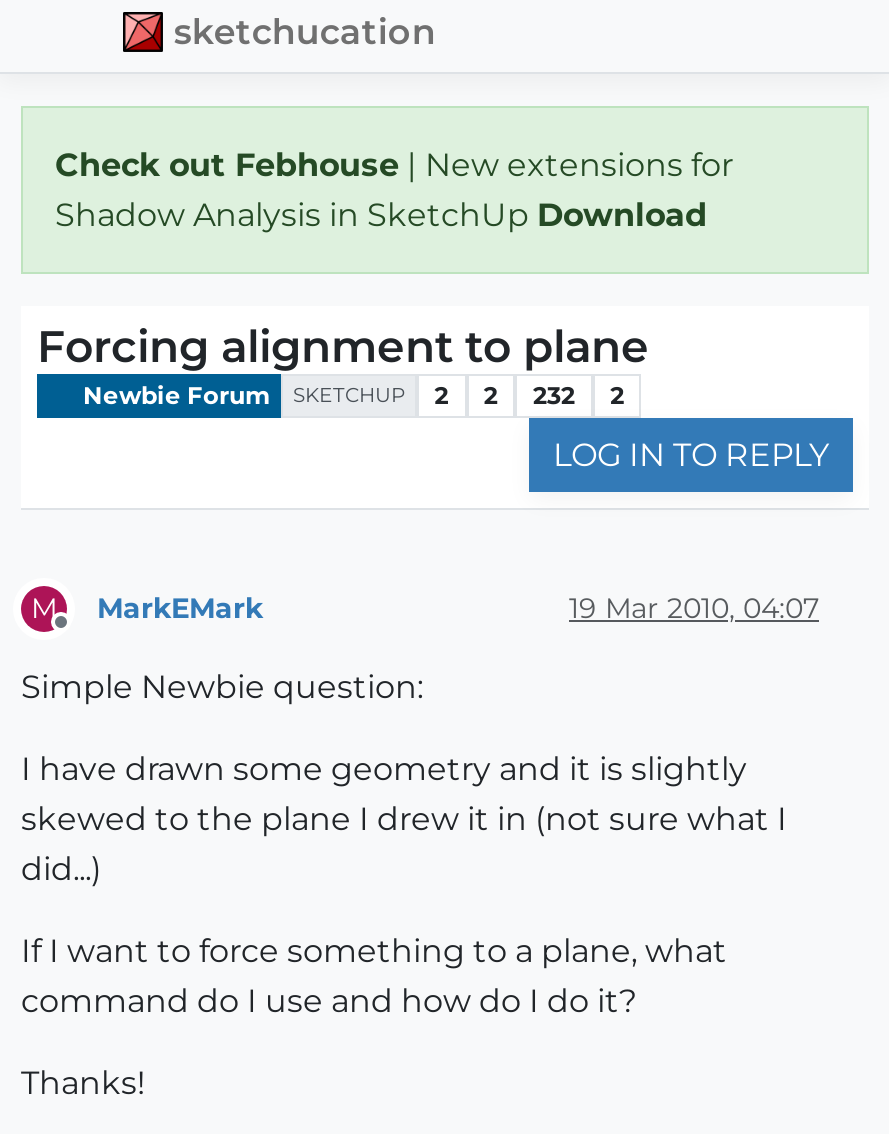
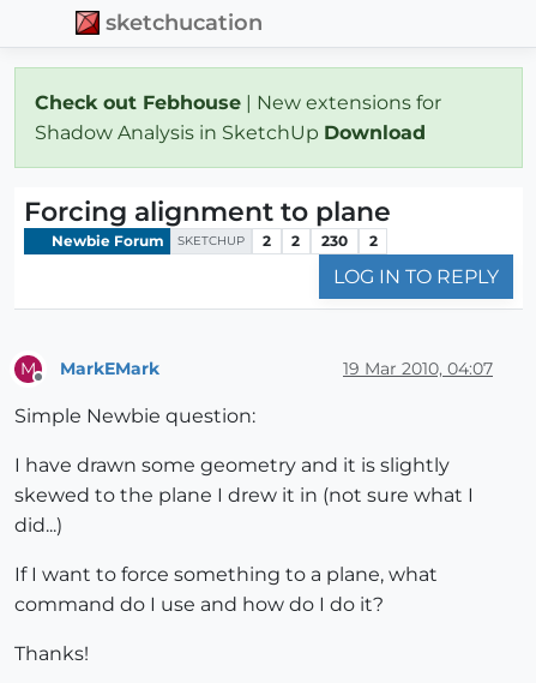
- Newbie Forum SKETCHUP 2 2 232 2
+ Newbie Forum SKETCHUP 2 2 230 2
